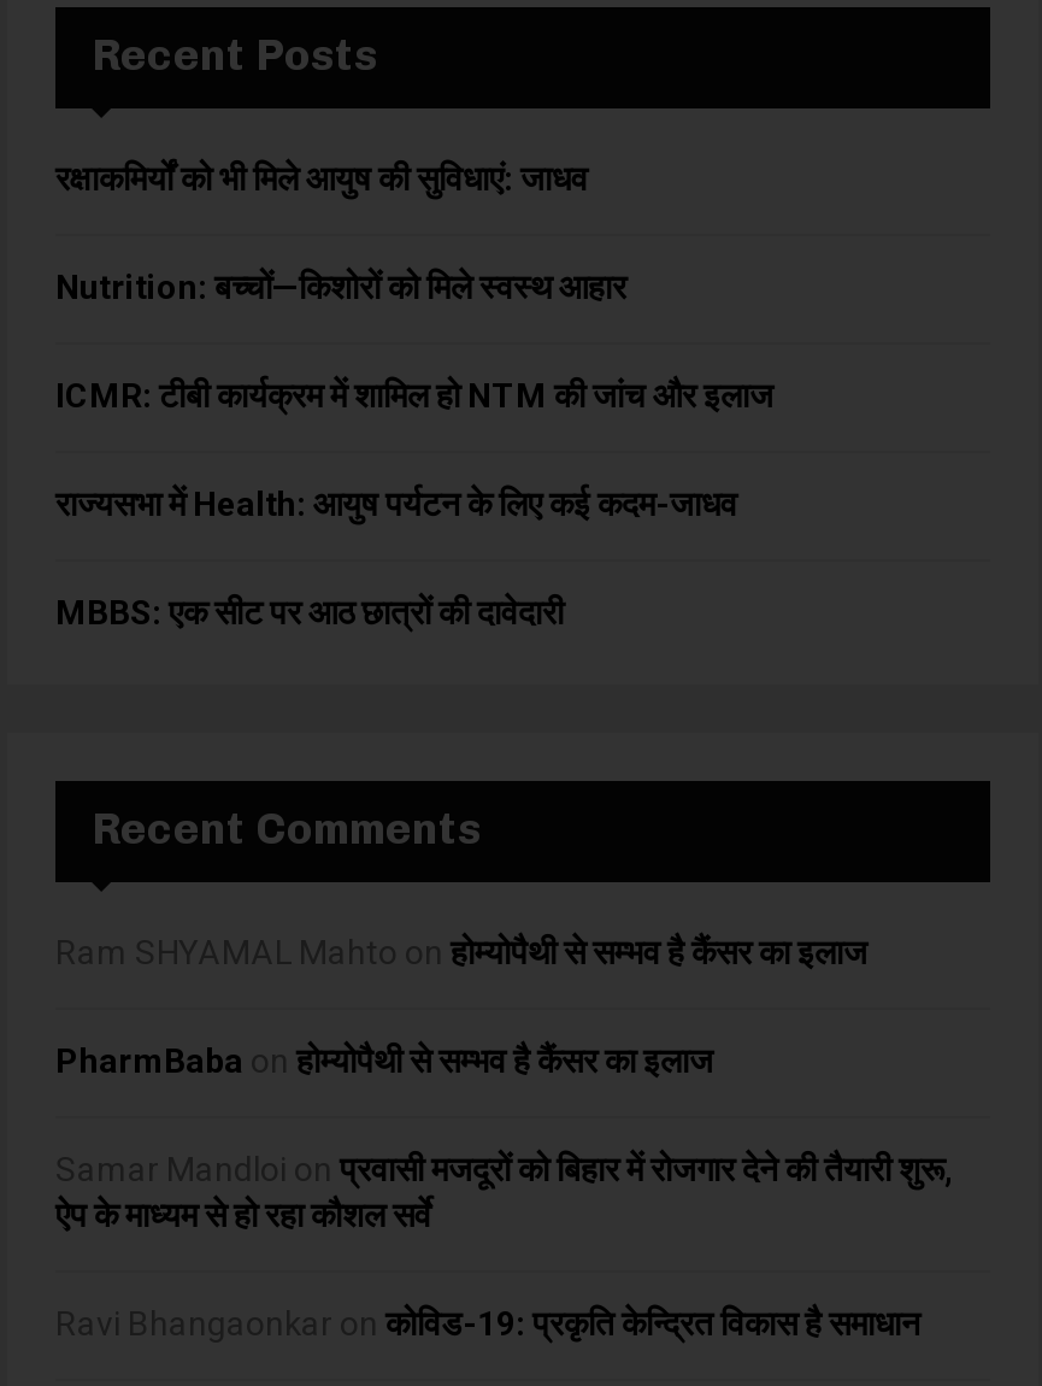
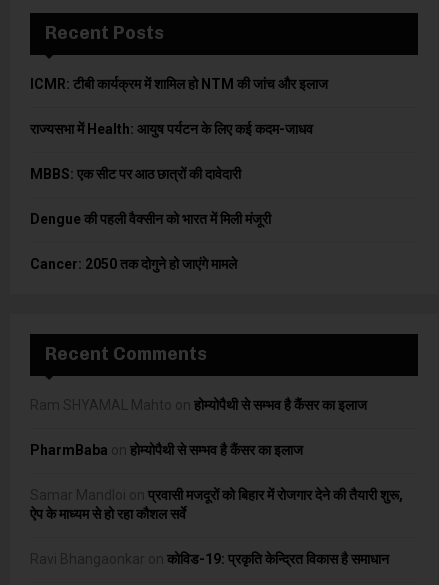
- रक्षाकमिर्यों को भी मिले आयुष की सुविधाएं: जाधव
- Nutrition: बच्चों—किशोरों को मिले स्वस्थ आहार

moved up: ICMR: टीबी कार्यक्रम में शामिल हो NTM की जांच और इलाज | राज्यसभा में Health: आयुष पर्यटन के लिए कई कदम-जाधव | MBBS: एक सीट पर आठ छात्रों की दावेदारी

+ Dengue की पहली वैक्सीन को भारत में मिली मंजूरी
+ Cancer: 2050 तक दोगुने हो जाएंगे मामले
